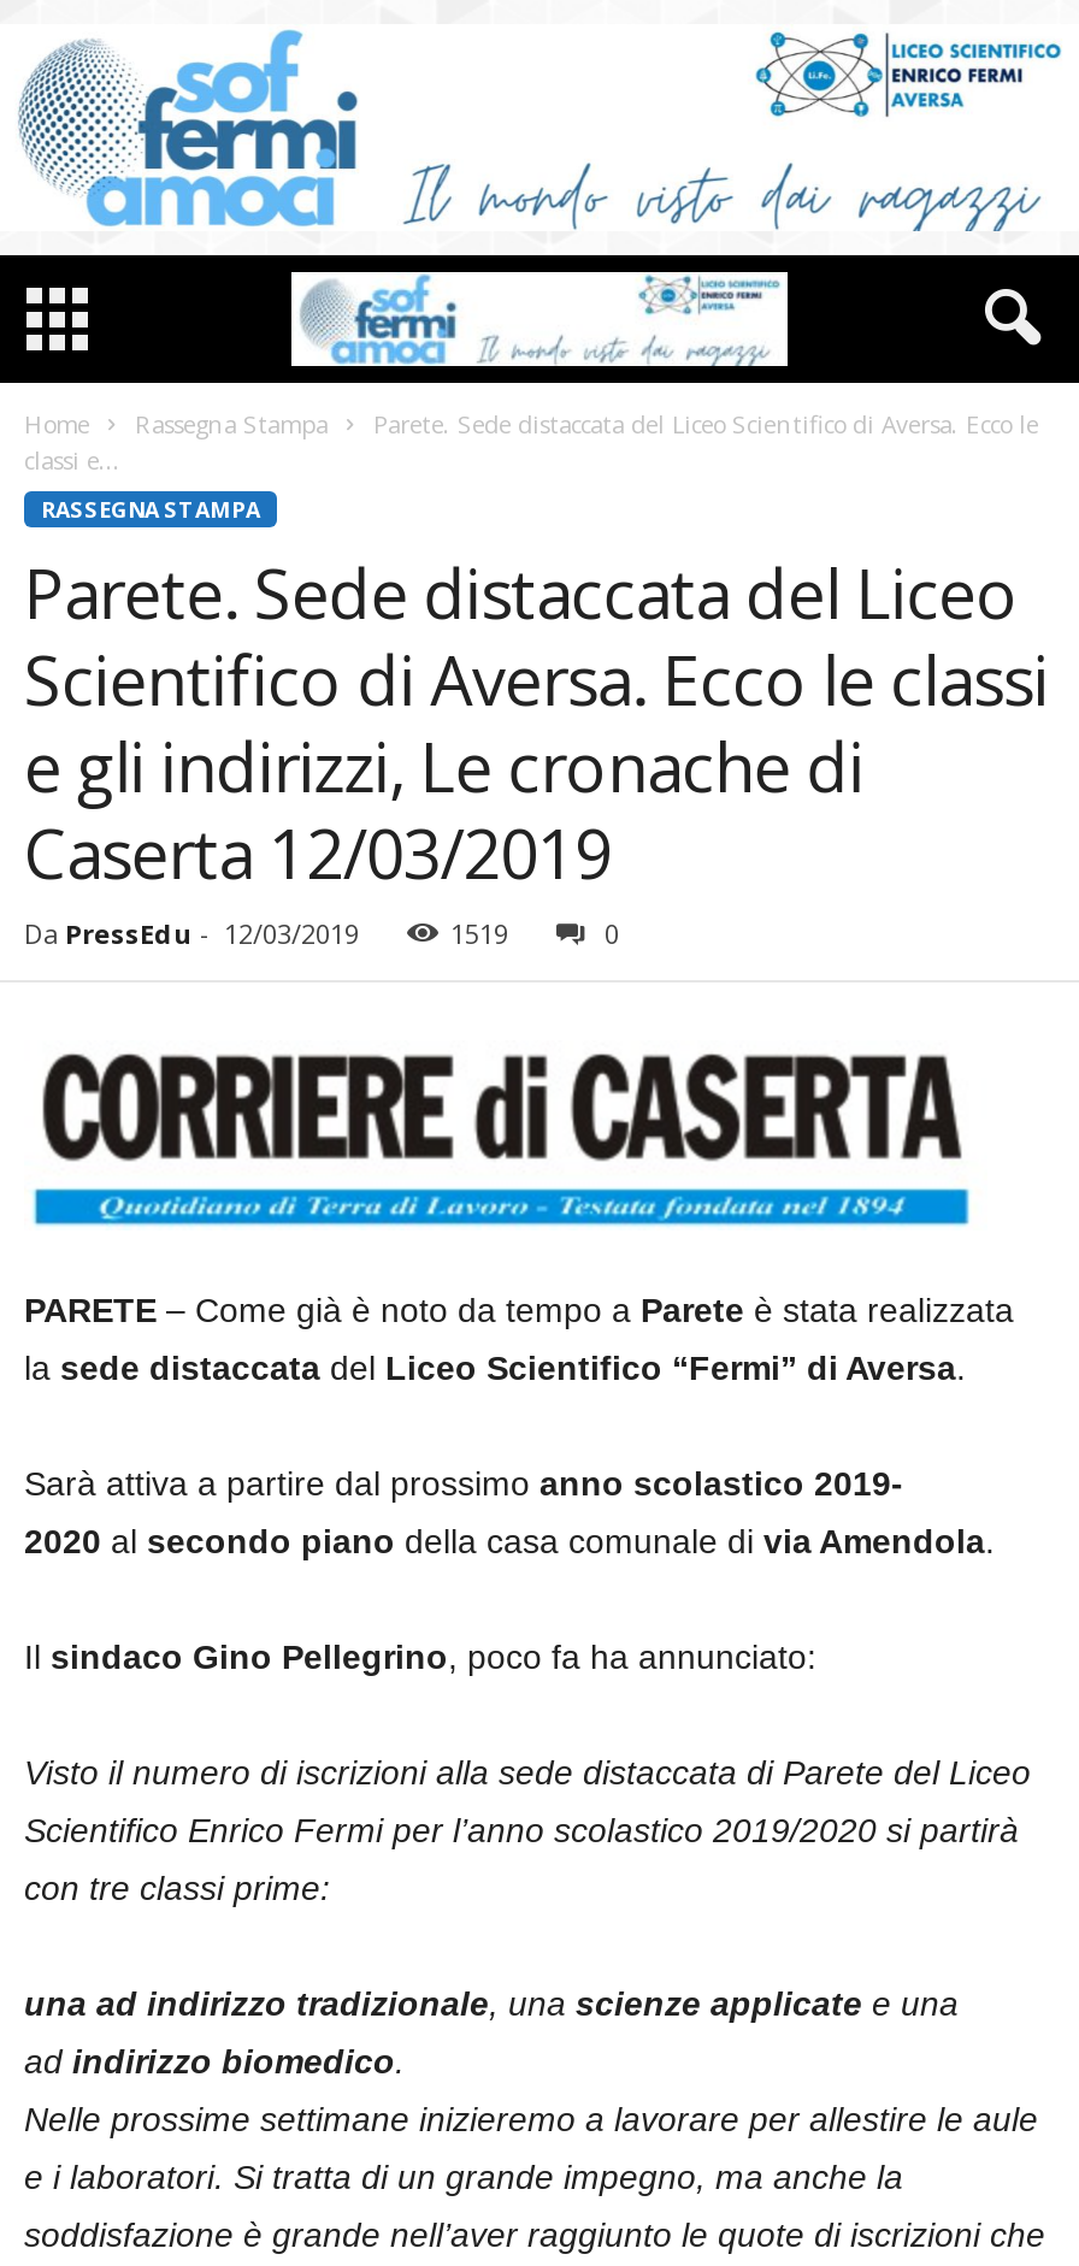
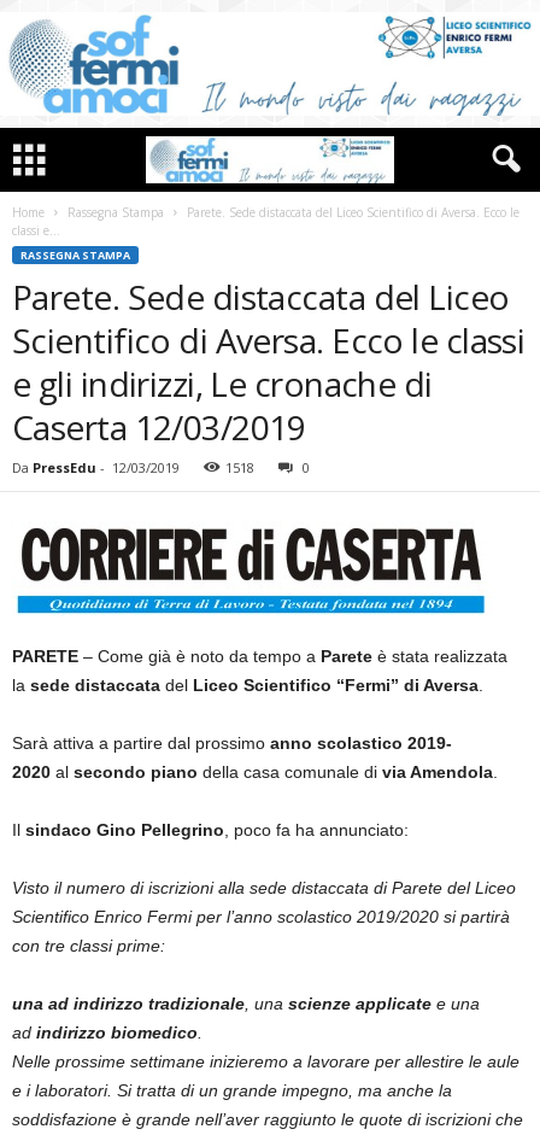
- 1519
+ 1518
